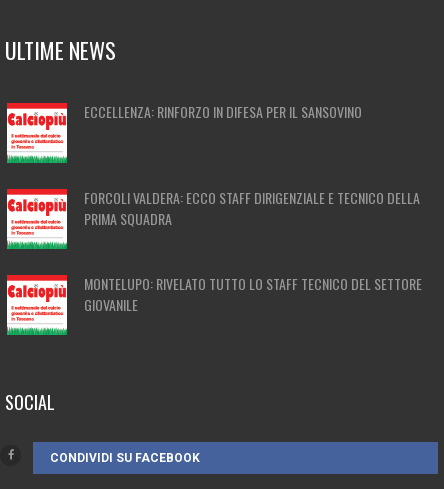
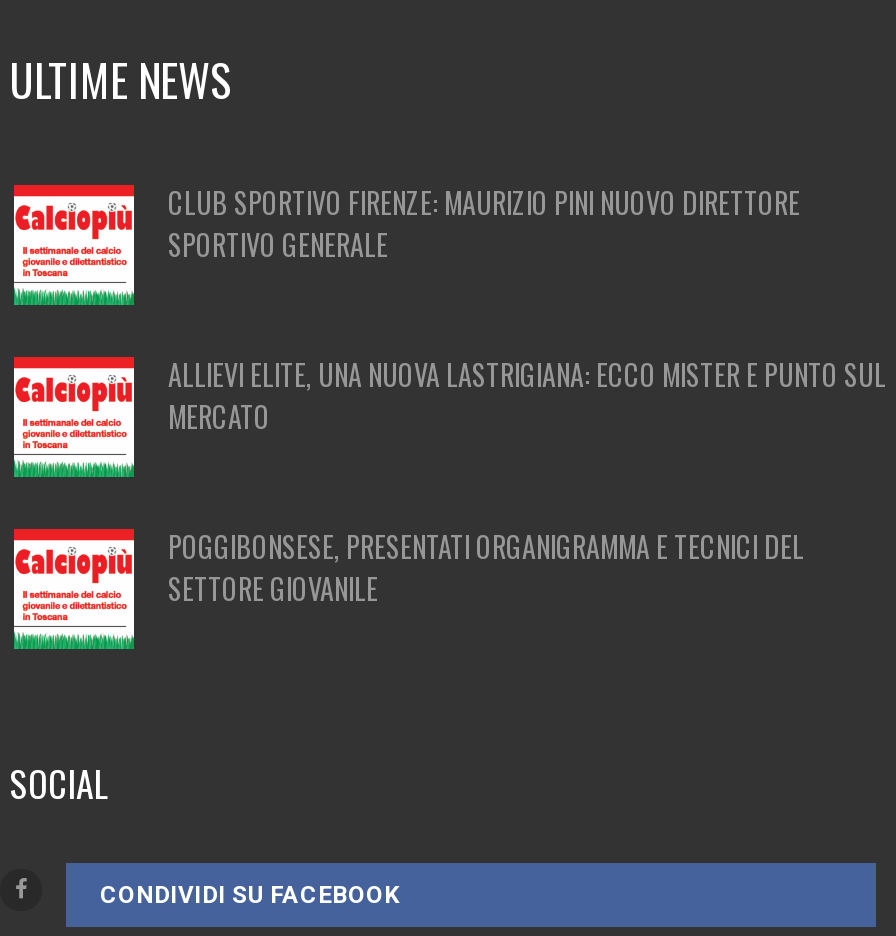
- ECCELLENZA: RINFORZO IN DIFESA PER IL SANSOVINO
+ CLUB SPORTIVO FIRENZE: MAURIZIO PINI NUOVO DIRETTORE
+ SPORTIVO GENERALE

- FORCOLI VALDERA: ECCO STAFF DIRIGENZIALE E TECNICO DELLA
- PRIMA SQUADRA
+ ALLIEVI ELITE, UNA NUOVA LASTRIGIANA: ECCO MISTER E PUNTO SUL
+ MERCATO

- MONTELUPO: RIVELATO TUTTO LO STAFF TECNICO DEL SETTORE
- GIOVANILE
+ POGGIBONSESE, PRESENTATI ORGANIGRAMMA E TECNICI DEL
+ SETTORE GIOVANILE
